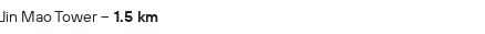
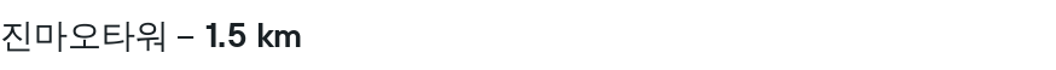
- Jin Mao Tower
+ 진마오타워
